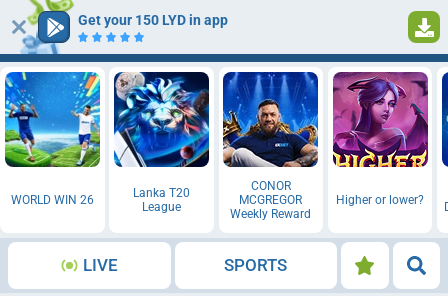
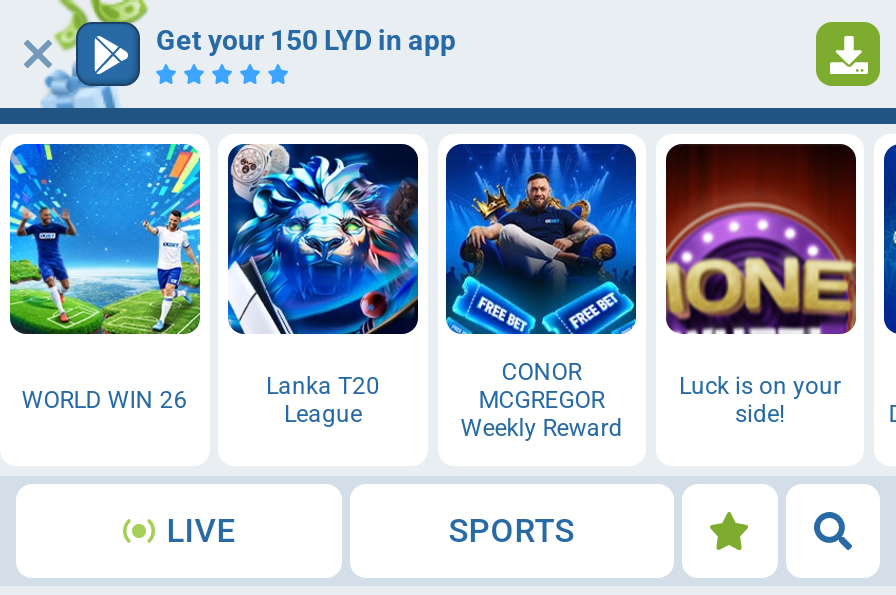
- [image]
+ [image]

- [image]
- Higher or lower?
+ [image]
+ Luck is on your
+ side!
